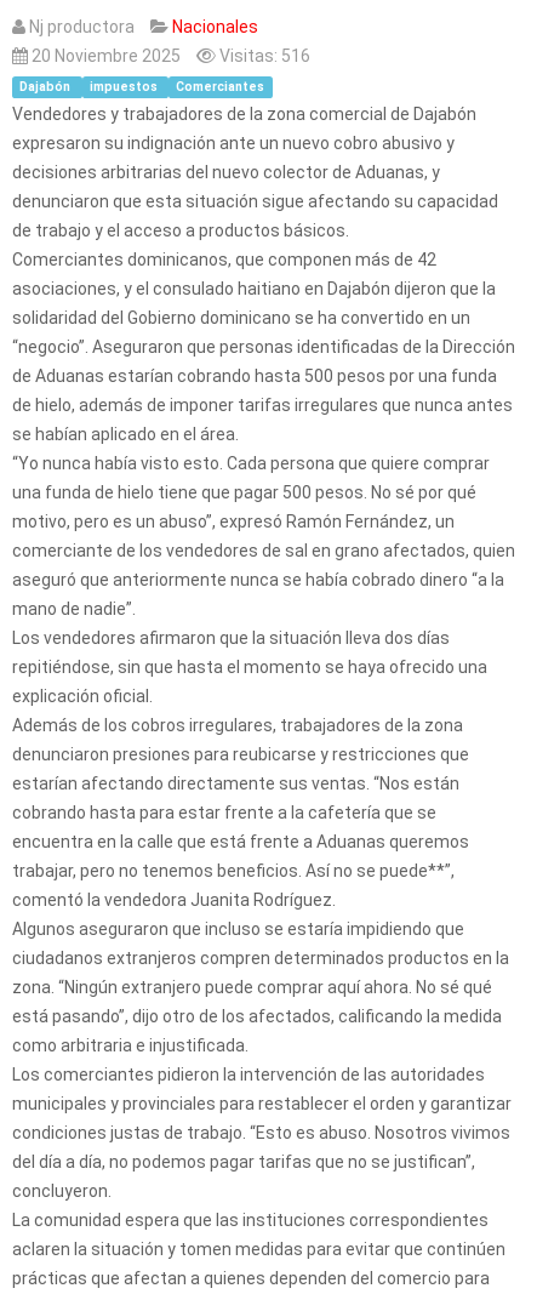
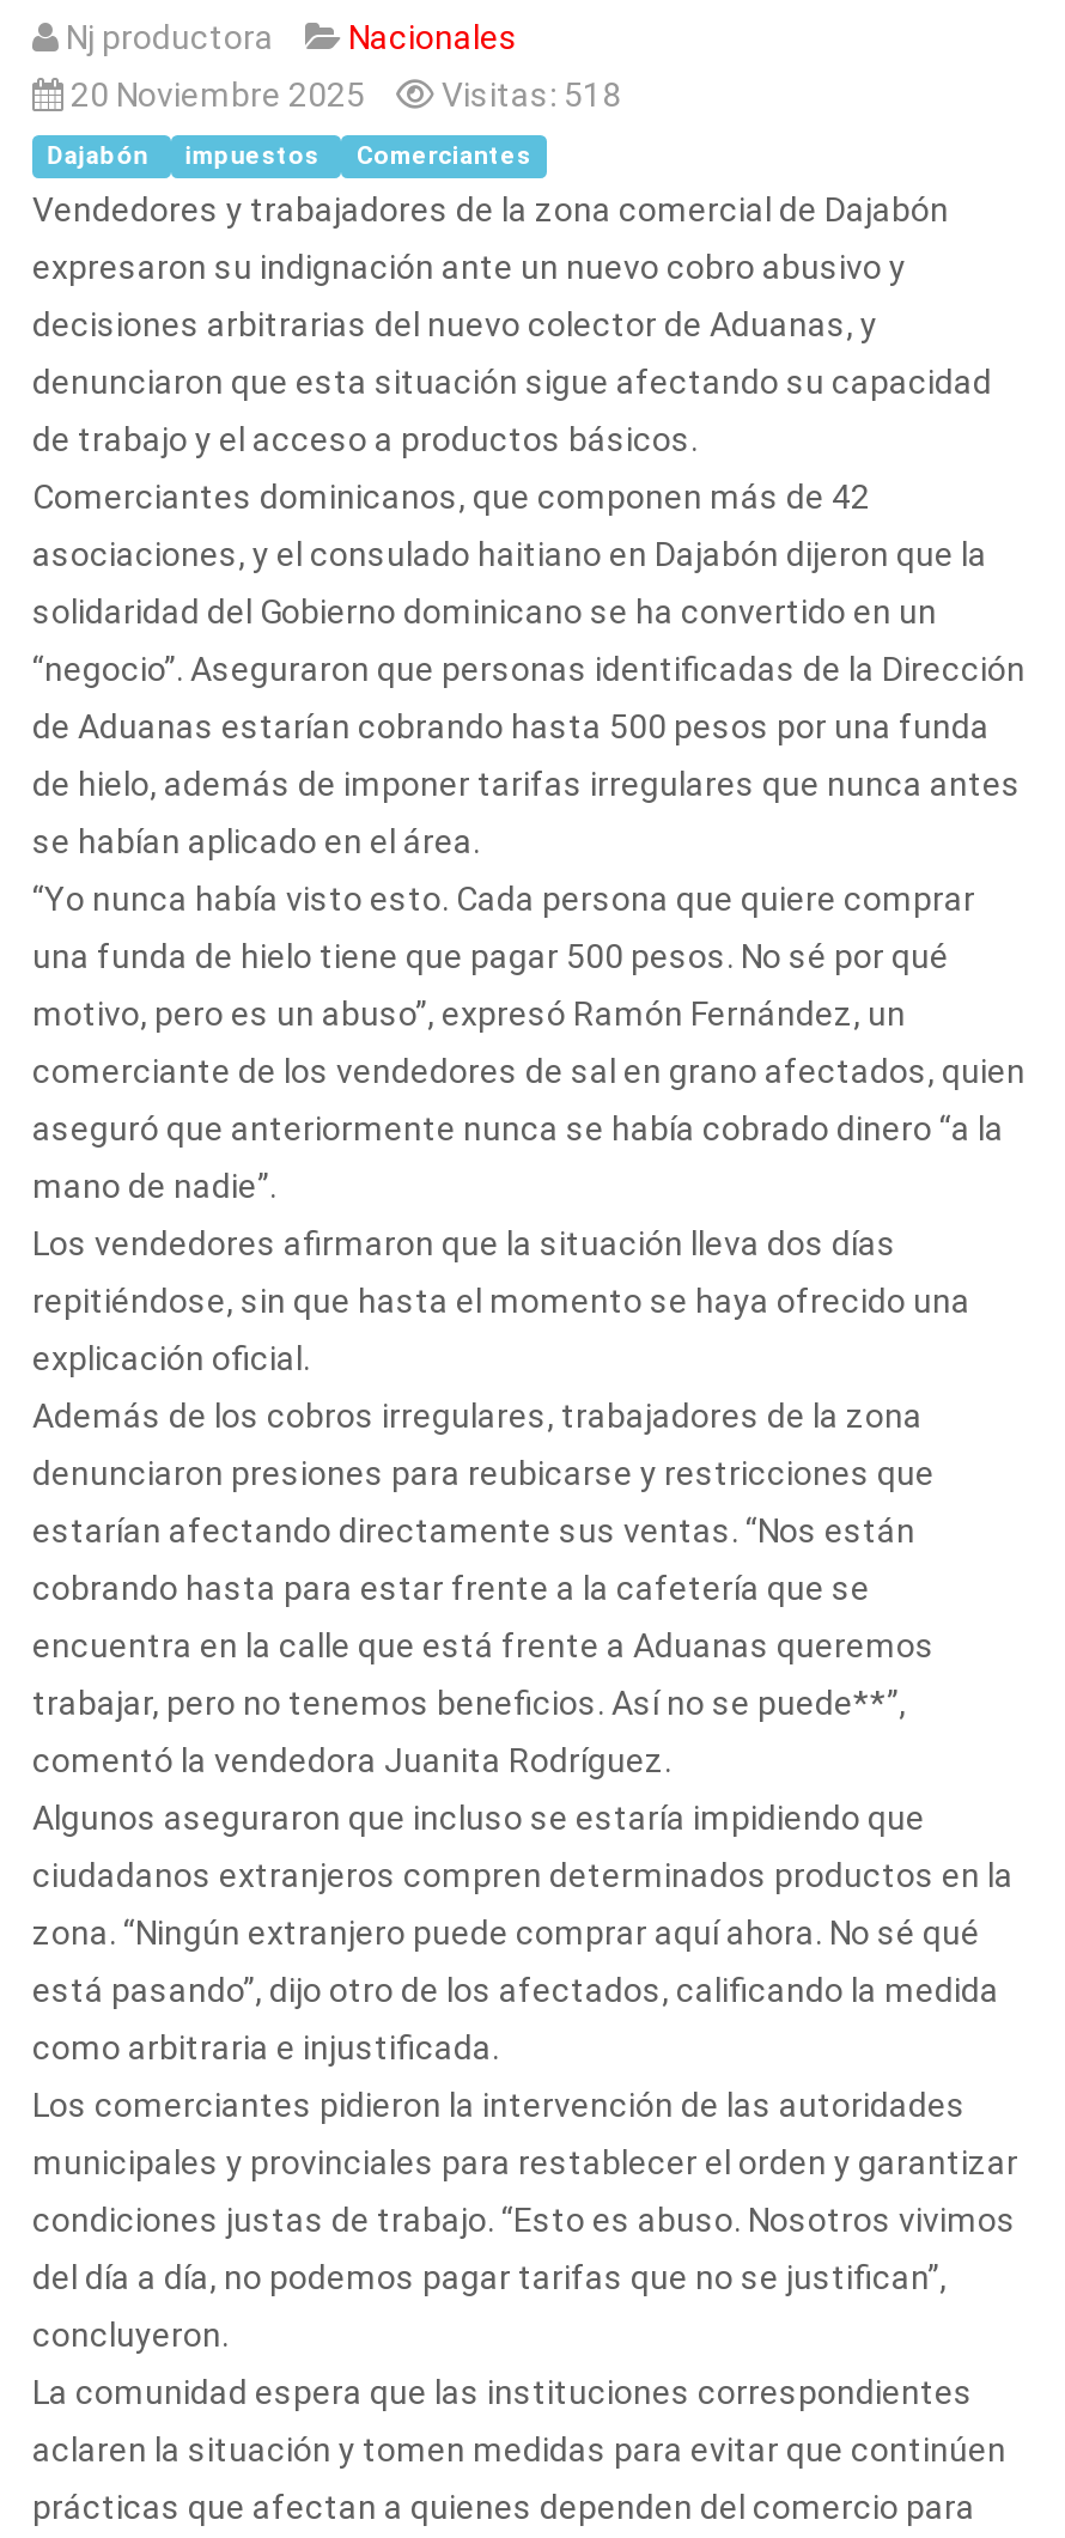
- 20 Noviembre 2025 Visitas: 516
+ 20 Noviembre 2025 Visitas: 518
